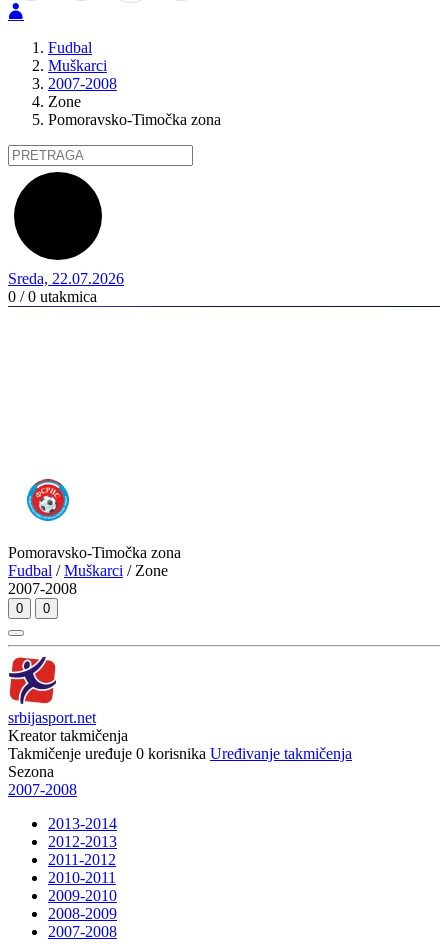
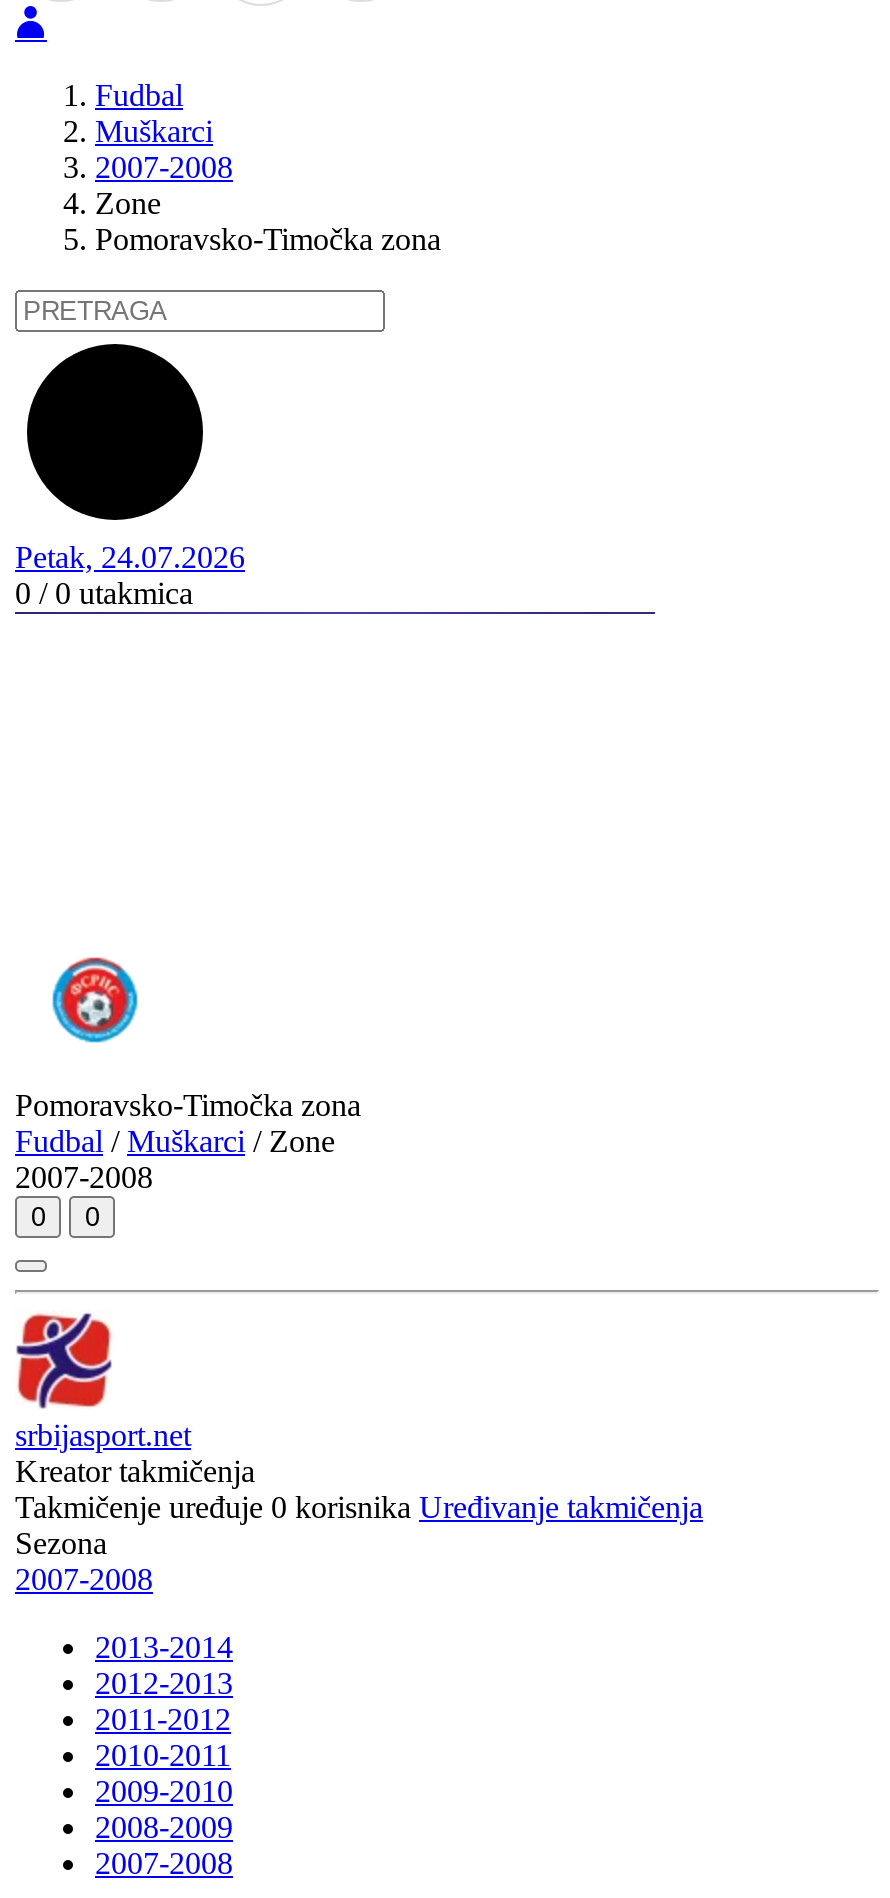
- Sreda, 22.07.2026
+ Petak, 24.07.2026
